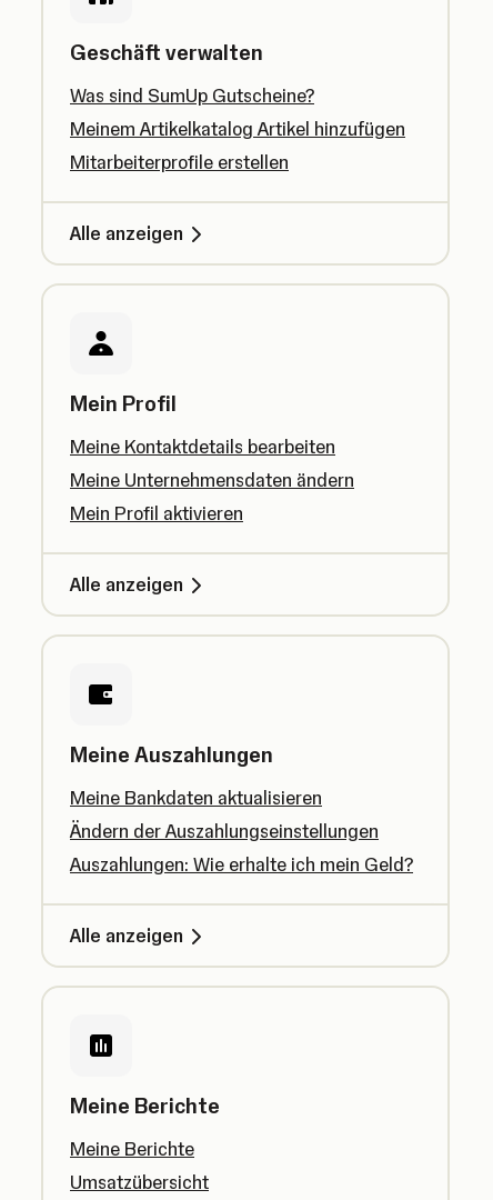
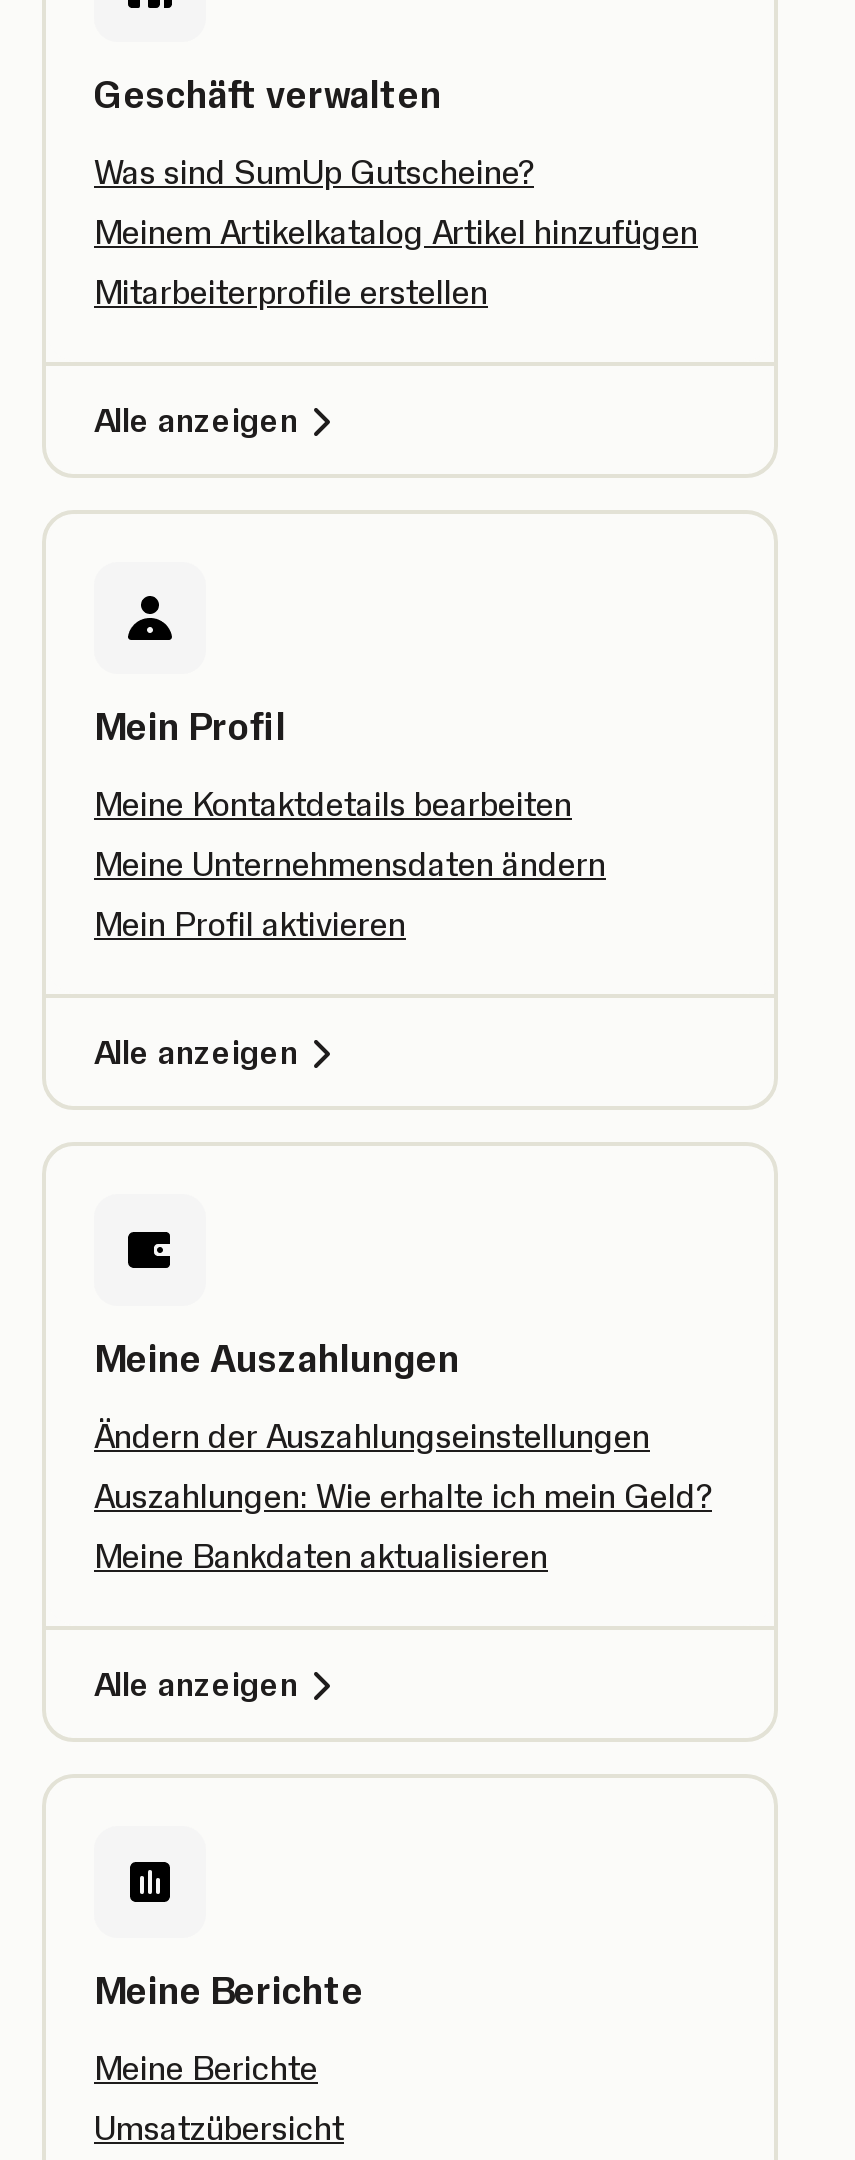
moved down: Meine Bankdaten aktualisieren

moved up: Ändern der Auszahlungseinstellungen | Auszahlungen: Wie erhalte ich mein Geld?
